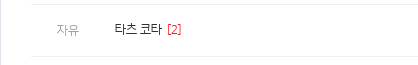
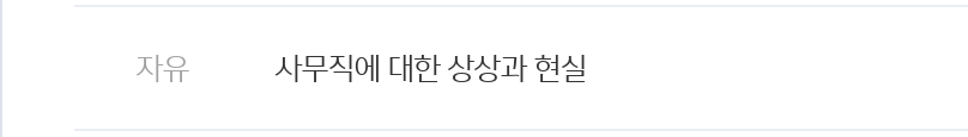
- 타츠 코타 [2]
+ 사무직에 대한 상상과 현실
